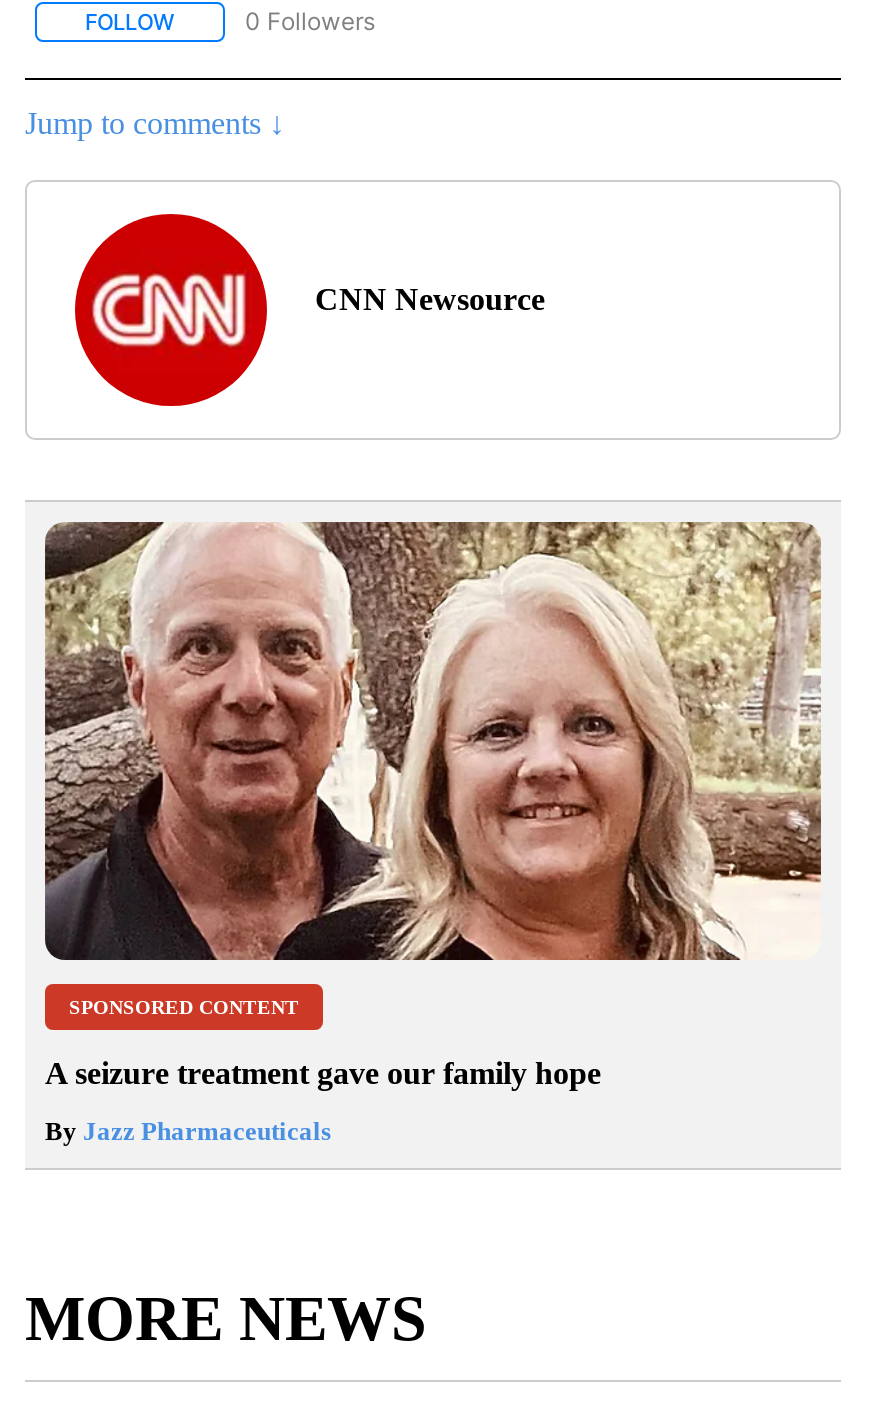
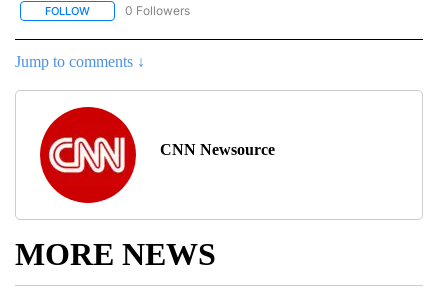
- [image]
- SPONSORED CONTENT
- A seizure treatment gave our family hope
- By Jazz Pharmaceuticals
